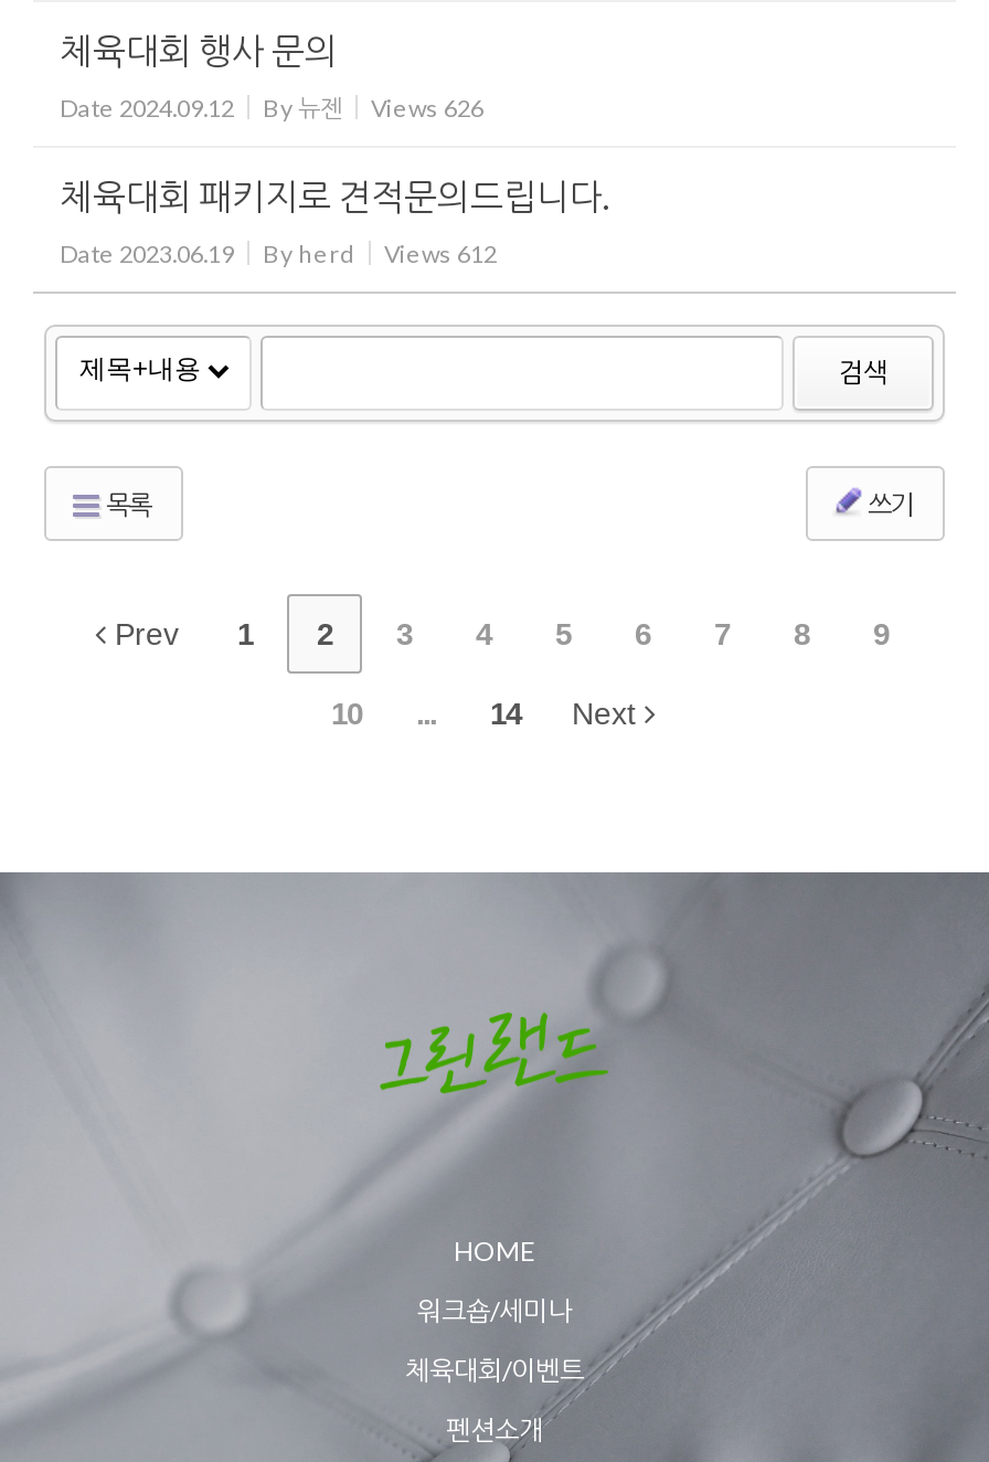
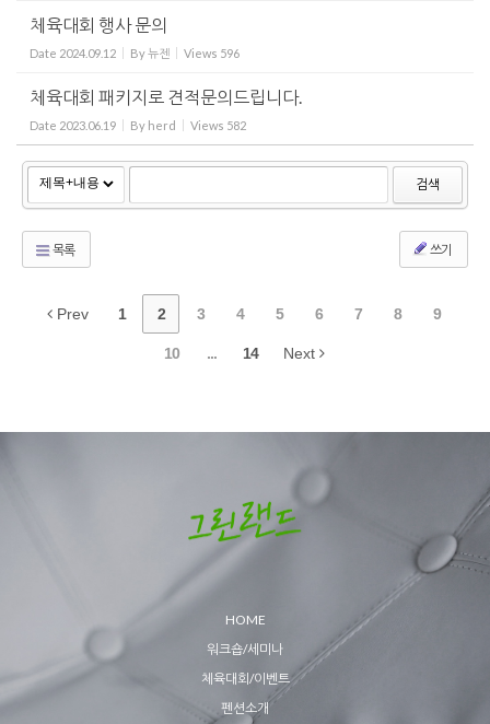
- Date 2024.09.12 By 뉴젠 Views 626
+ Date 2024.09.12 By 뉴젠 Views 596

- Date 2023.06.19 By herd Views 612
+ Date 2023.06.19 By herd Views 582
